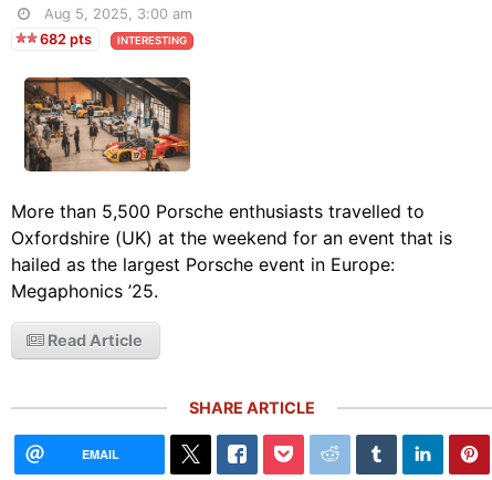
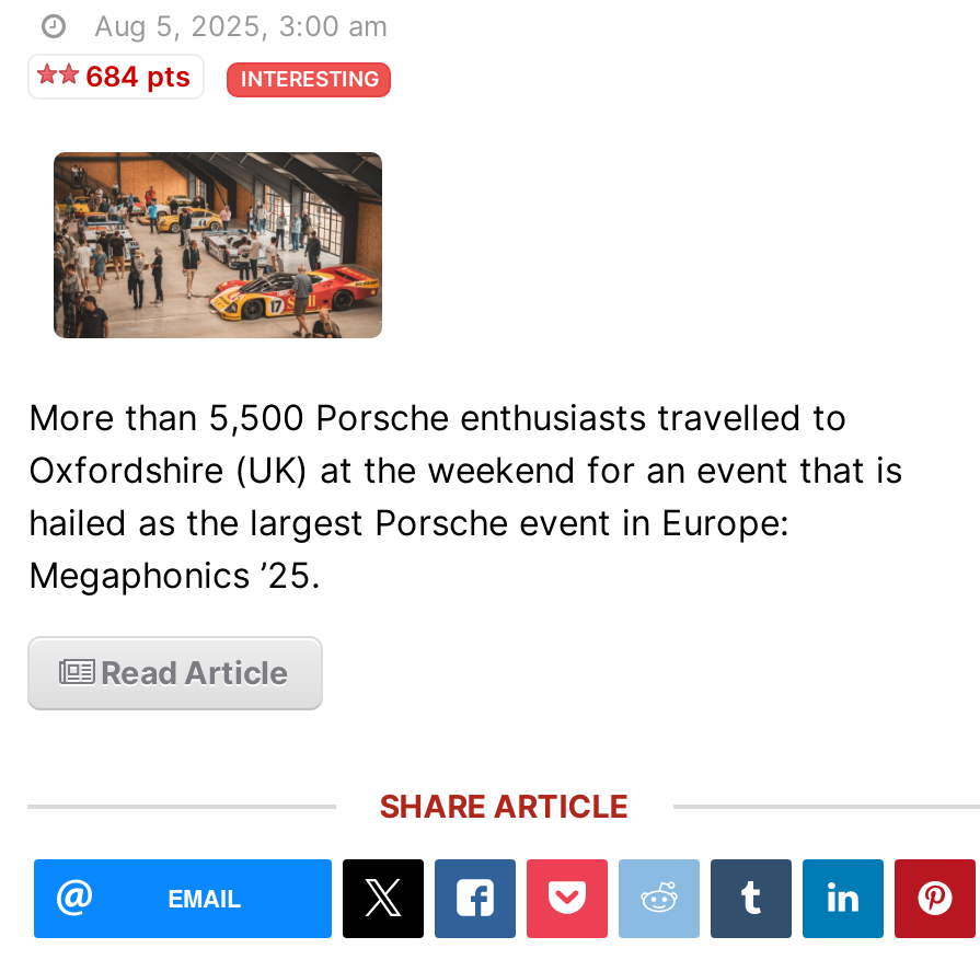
- 682 pts
+ 684 pts
